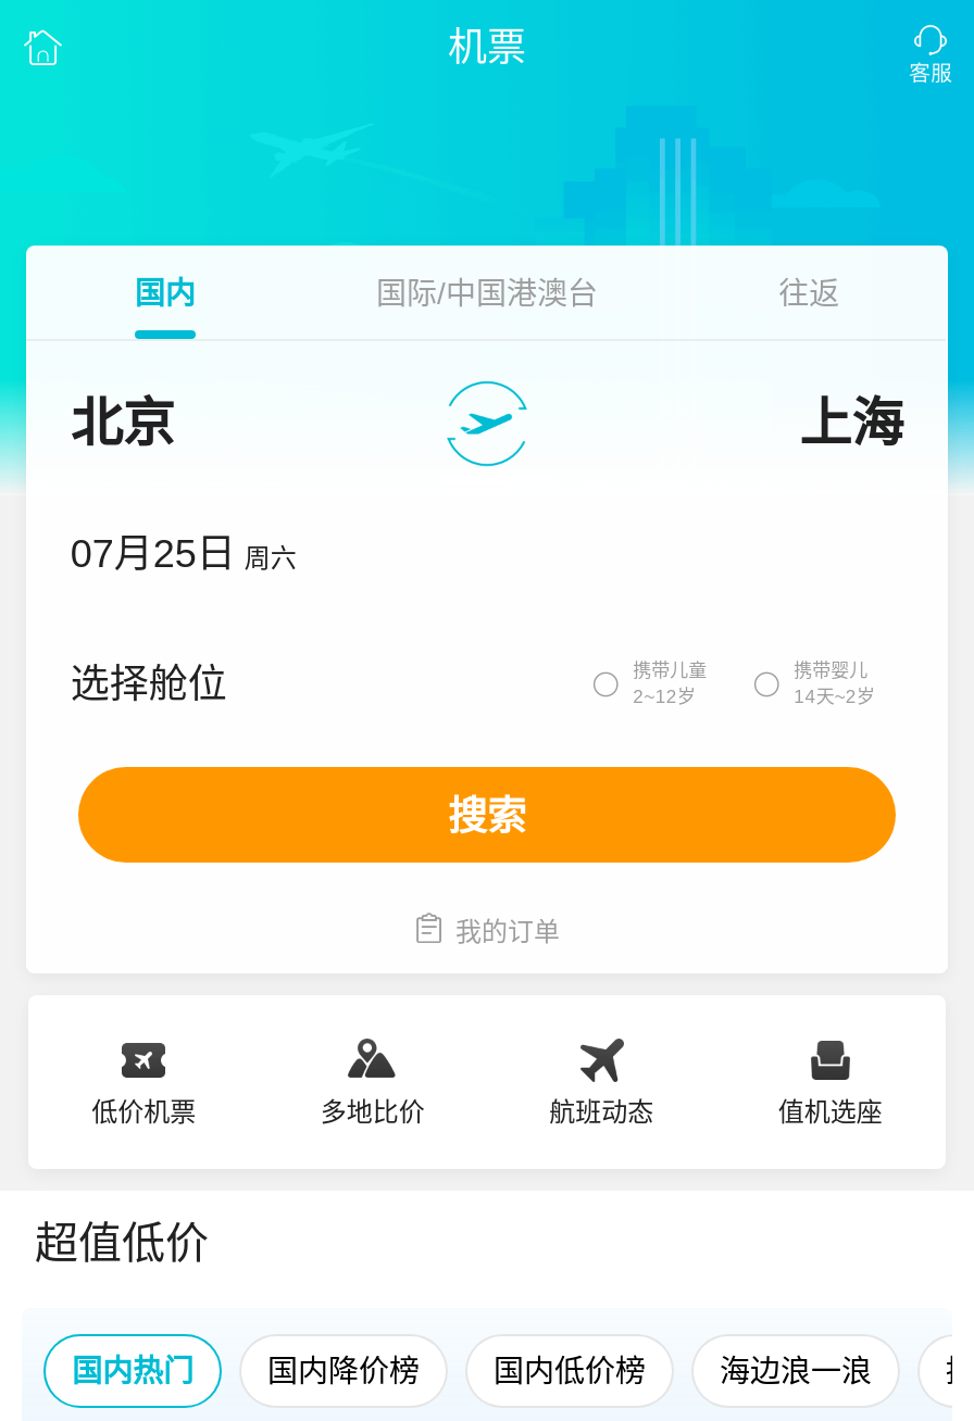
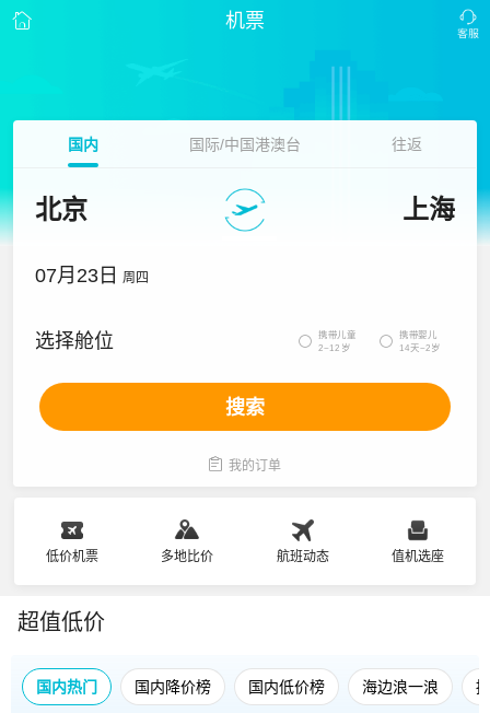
- 07月25日 周六
+ 07月23日 周四
